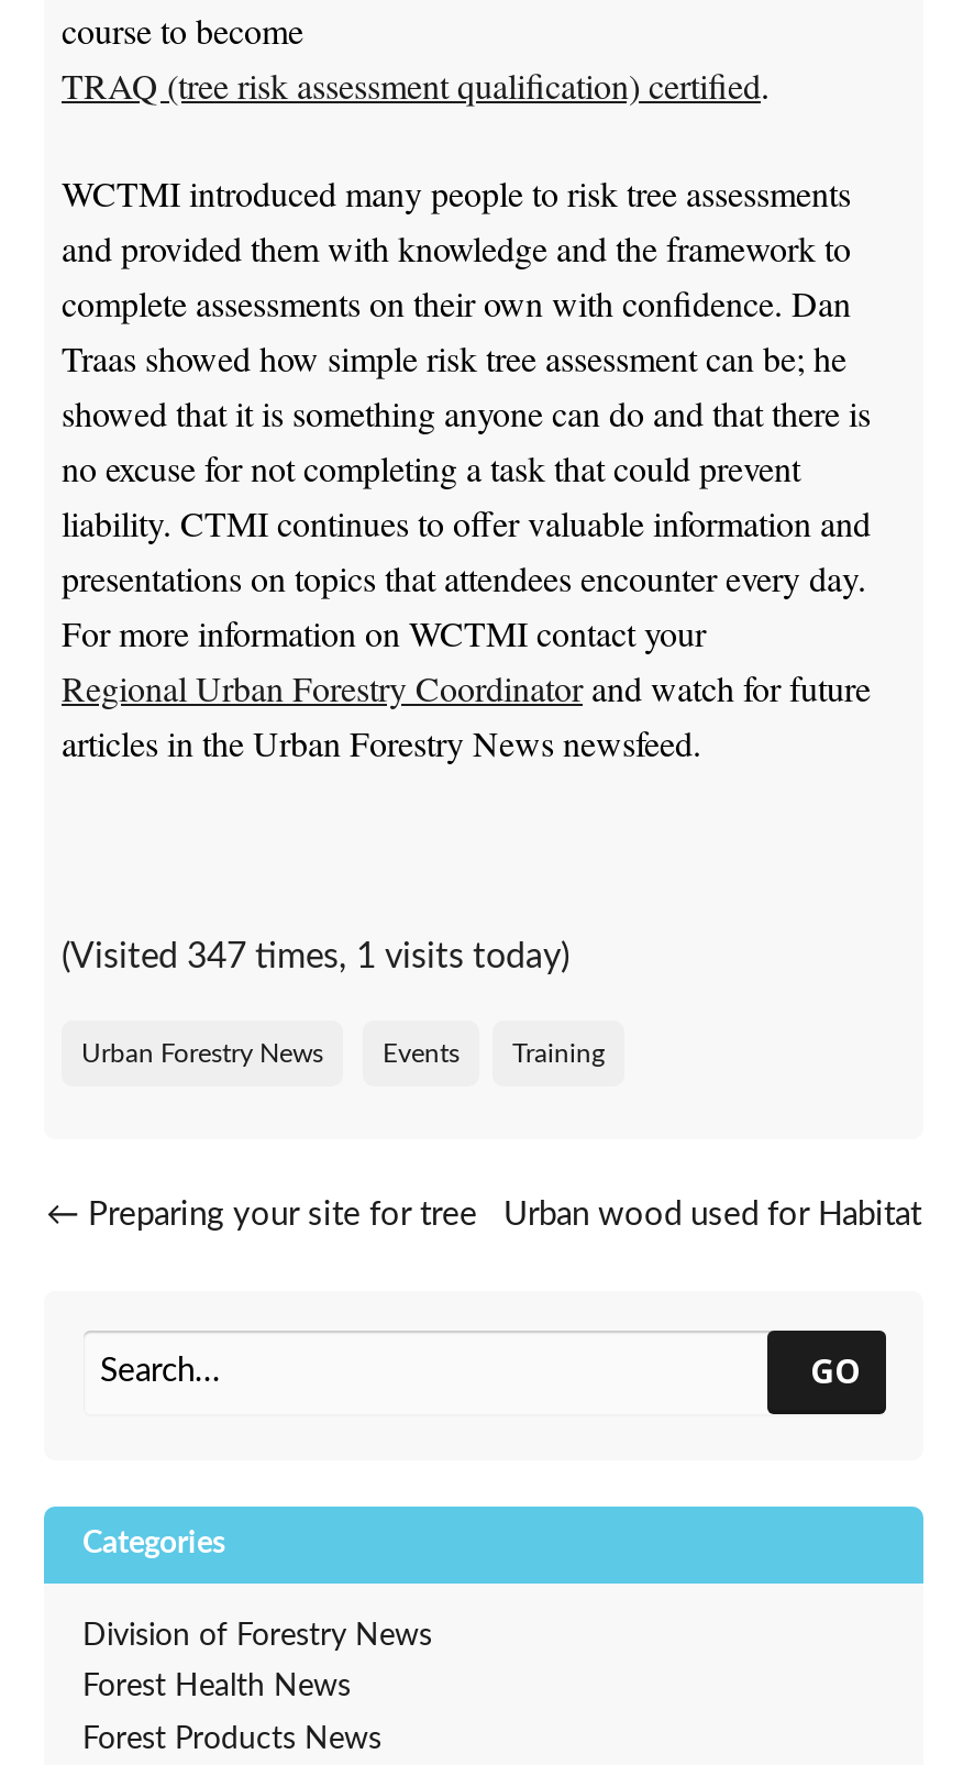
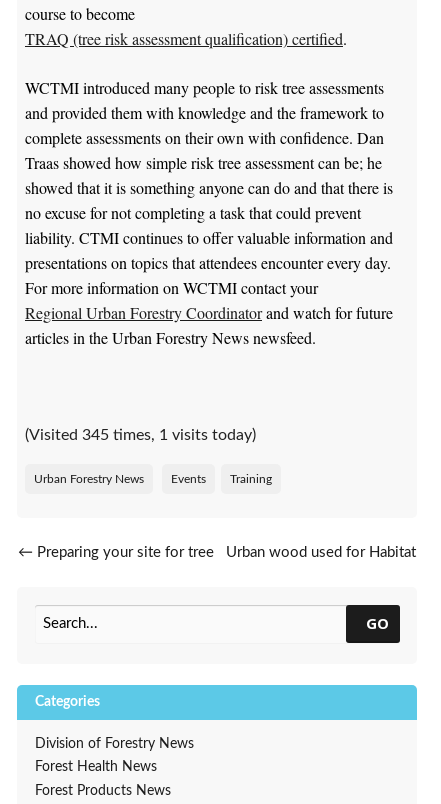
- (Visited 347 times, 1 visits today)
+ (Visited 345 times, 1 visits today)
